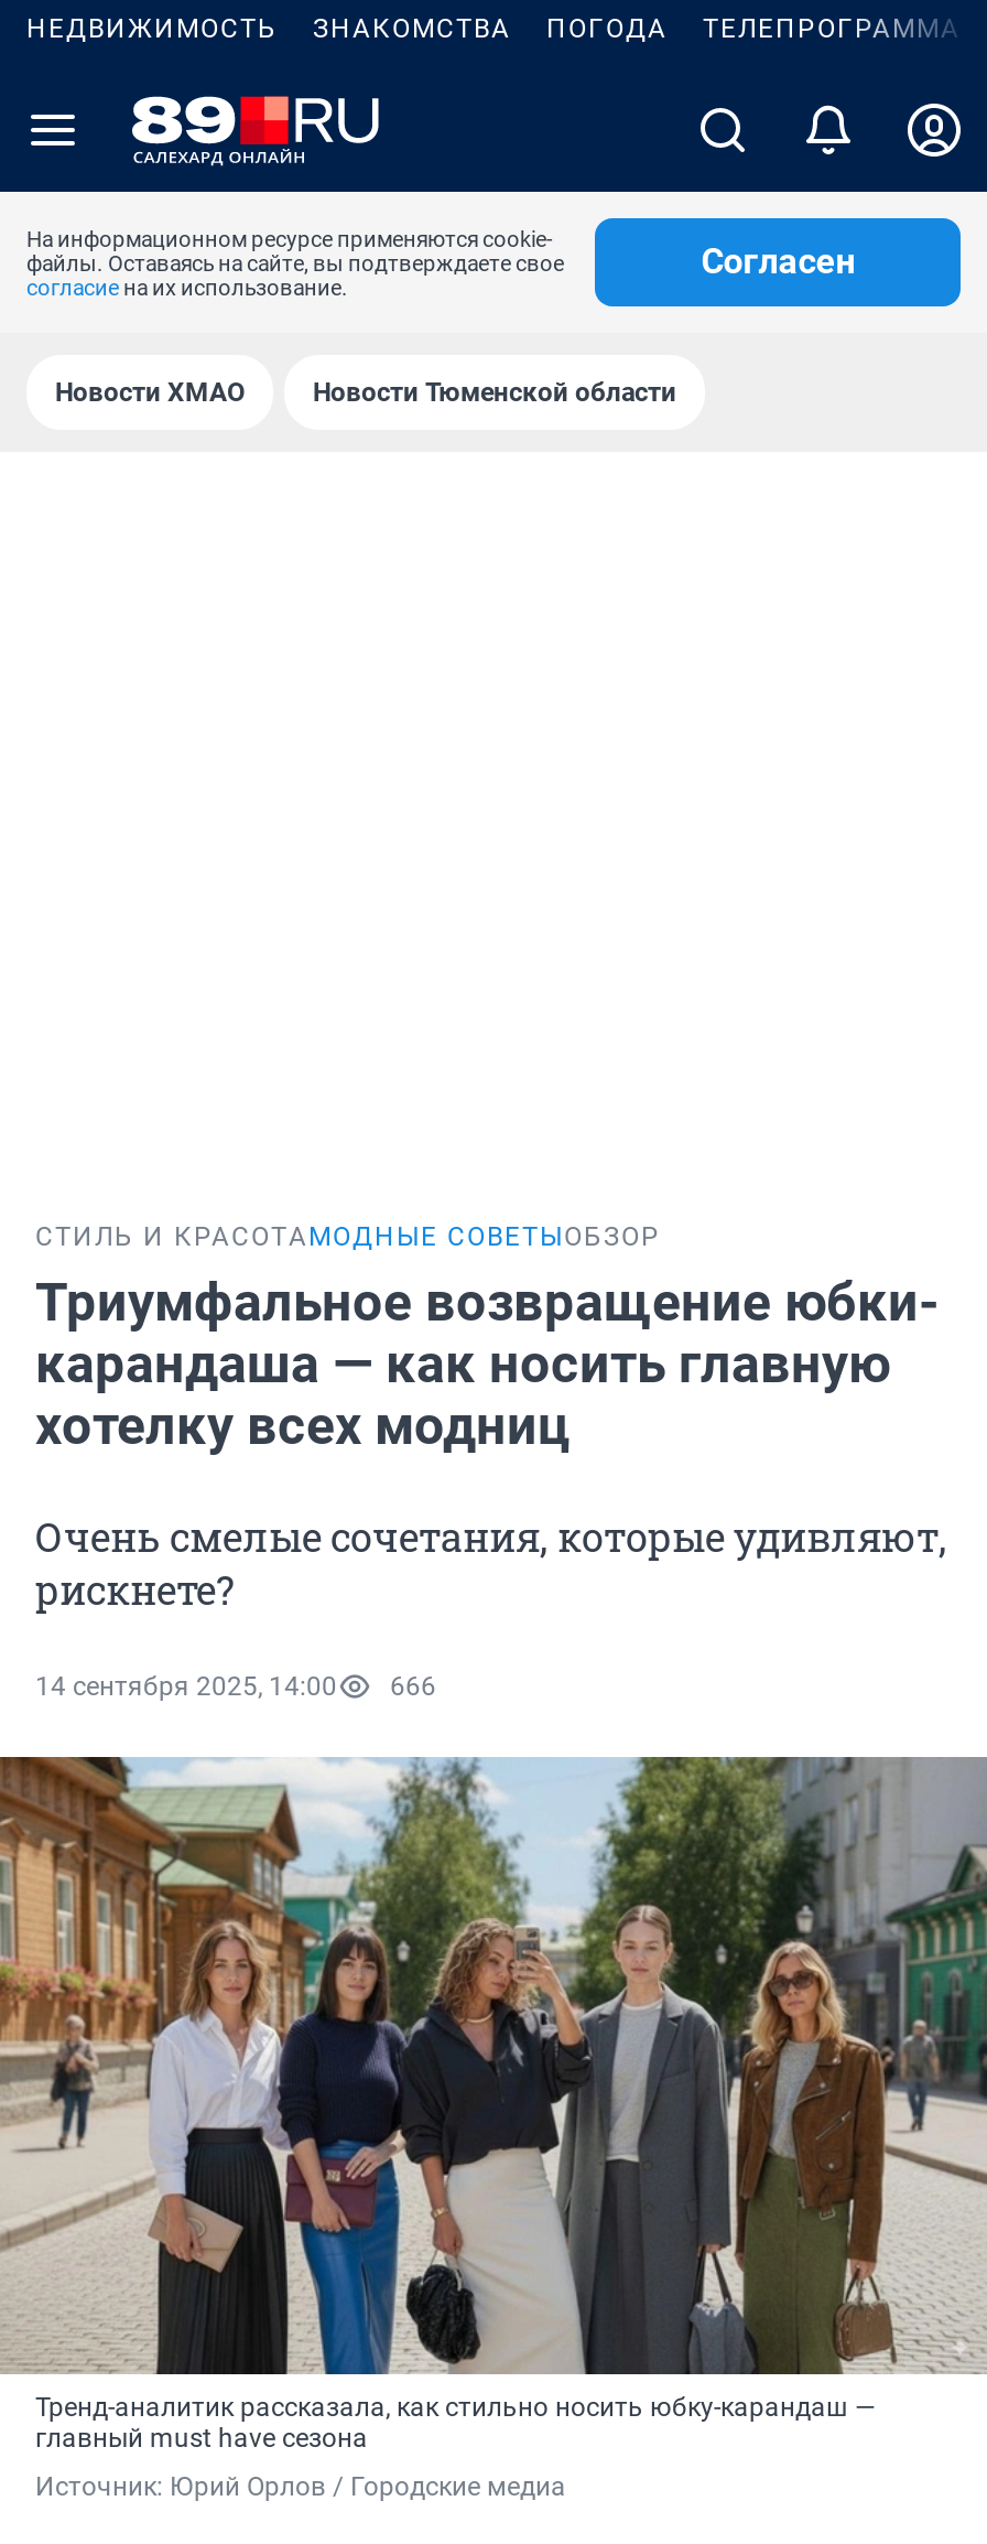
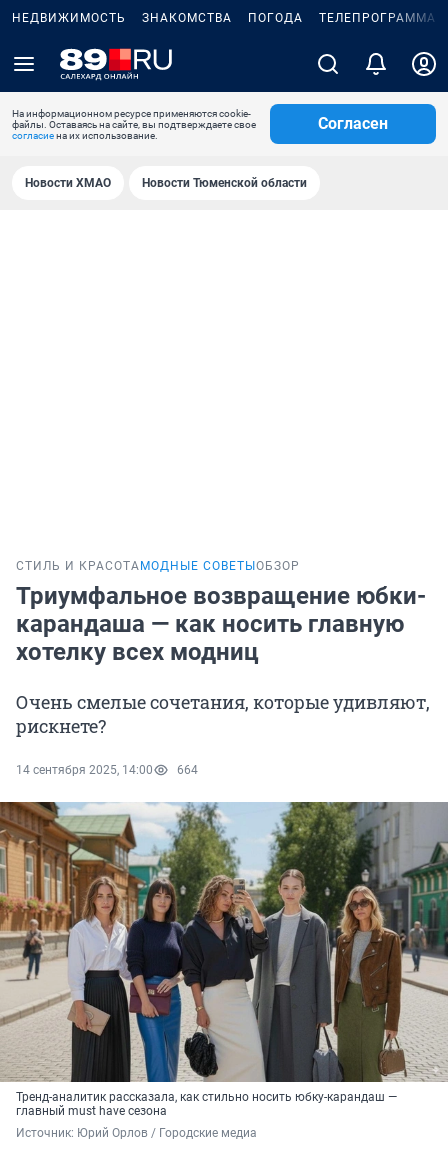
- 14 сентября 2025, 14:00 666
+ 14 сентября 2025, 14:00 664
